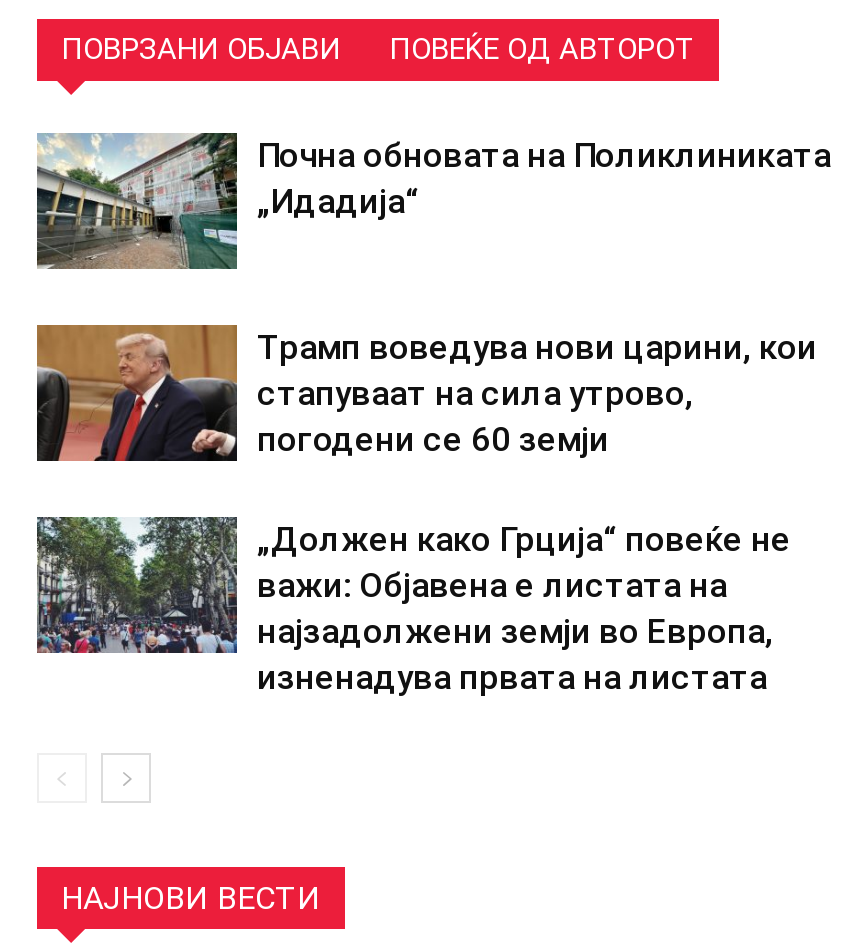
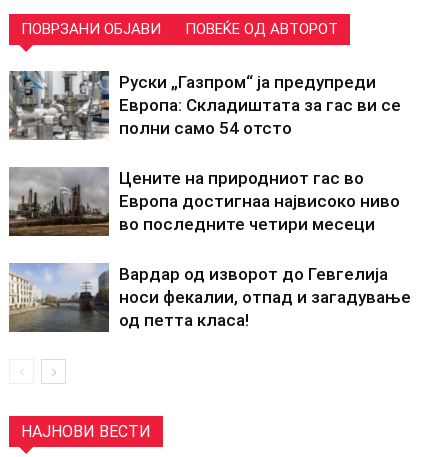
- [image]
- Почна обновата на Поликлиниката
- „Идадија“
+ [image]
+ Руски „Газпром“ ја предупреди
+ Европa: Складиштата за гас ви се
+ полни само 54 отсто

- [image]
- Трамп воведува нови царини, кои
- стапуваат на сила утрово,
- погодени се 60 земји
+ [image]
+ Цените на природниот гас во
+ Европа достигнаа највисоко ниво
+ во последните четири месеци

- [image]
- „Должен како Грција“ повеќе не
- важи: Објавена е листата на
- најзадолжени земји во Европа,
- изненадува првата на листата
+ [image]
+ Вардар од изворот до Гевгелија
+ носи фекалии, отпад и загадување
+ од петта класа!
